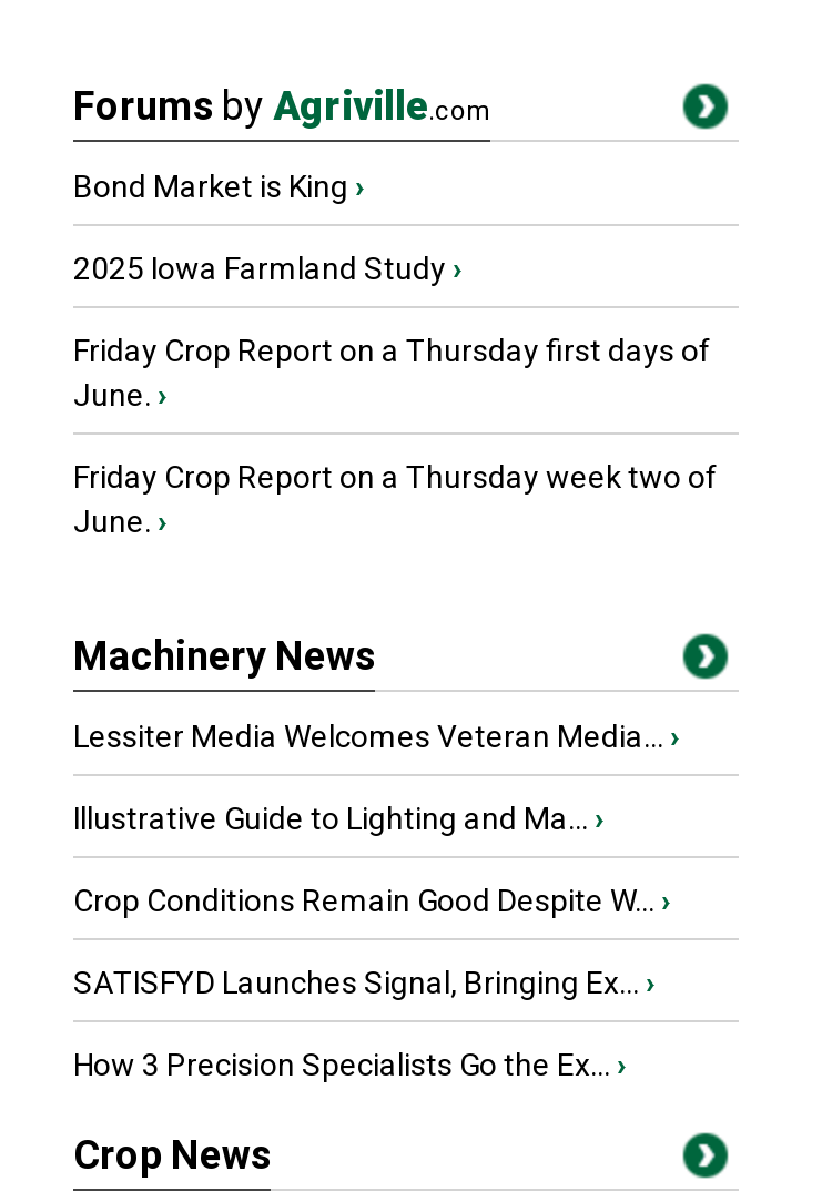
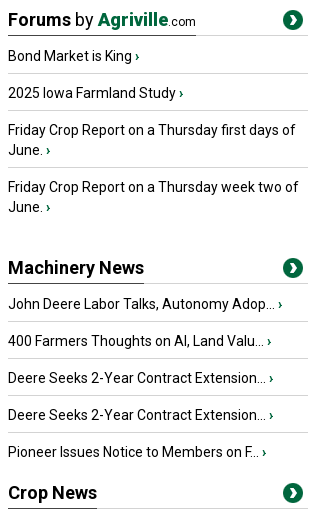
- Lessiter Media Welcomes Veteran Media... ›
+ John Deere Labor Talks, Autonomy Adop... ›

- Illustrative Guide to Lighting and Ma... ›
+ 400 Farmers Thoughts on AI, Land Valu... ›

- Crop Conditions Remain Good Despite W... ›
+ Deere Seeks 2-Year Contract Extension... ›

- SATISFYD Launches Signal, Bringing Ex... ›
+ Deere Seeks 2-Year Contract Extension... ›

- How 3 Precision Specialists Go the Ex... ›
+ Pioneer Issues Notice to Members on F... ›
